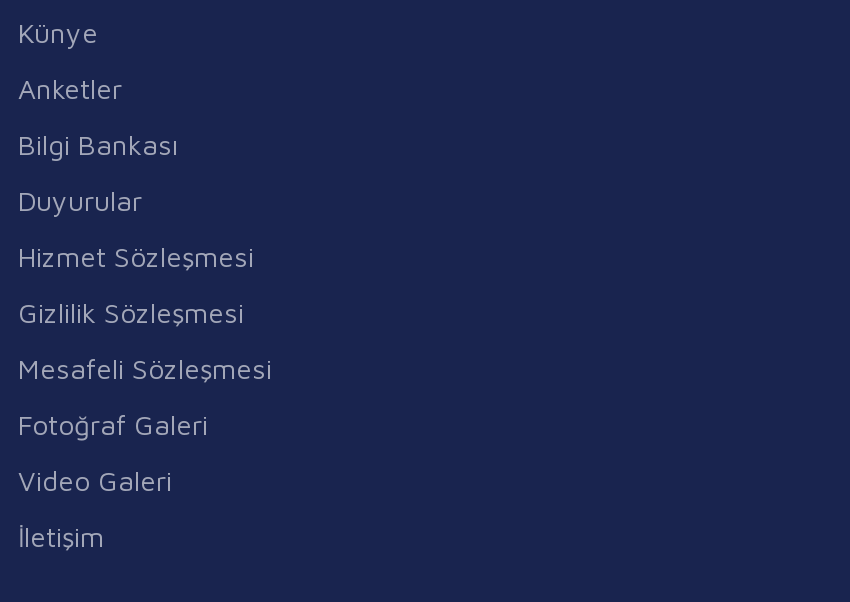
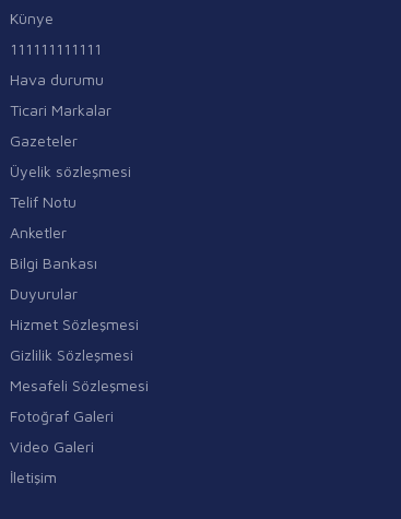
+ 111111111111
+ Hava durumu
+ Ticari Markalar
+ Gazeteler
+ Üyelik sözleşmesi
+ Telif Notu
